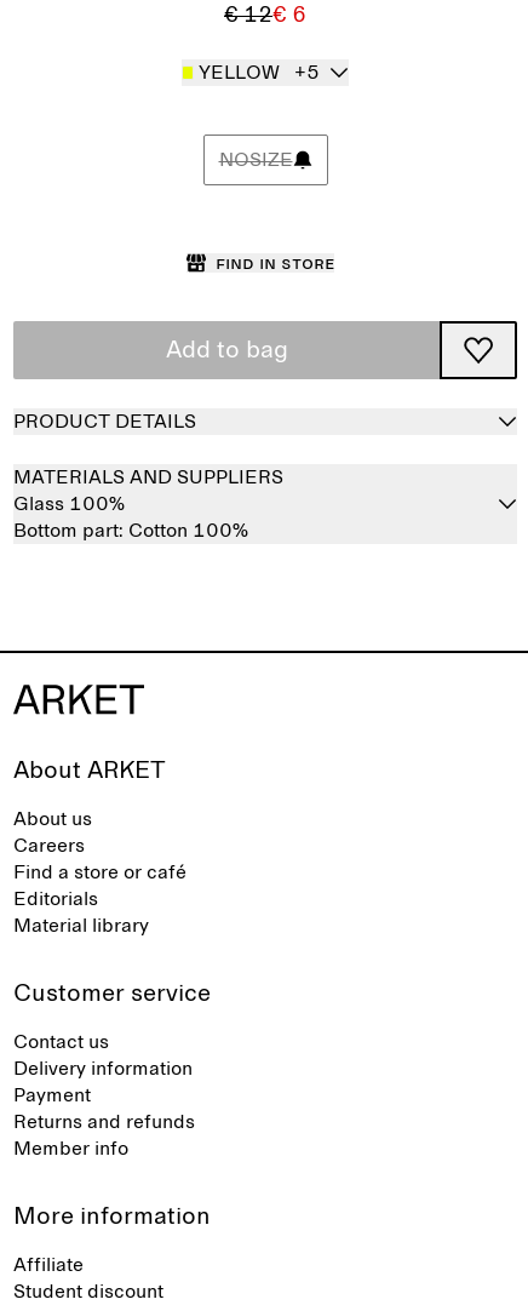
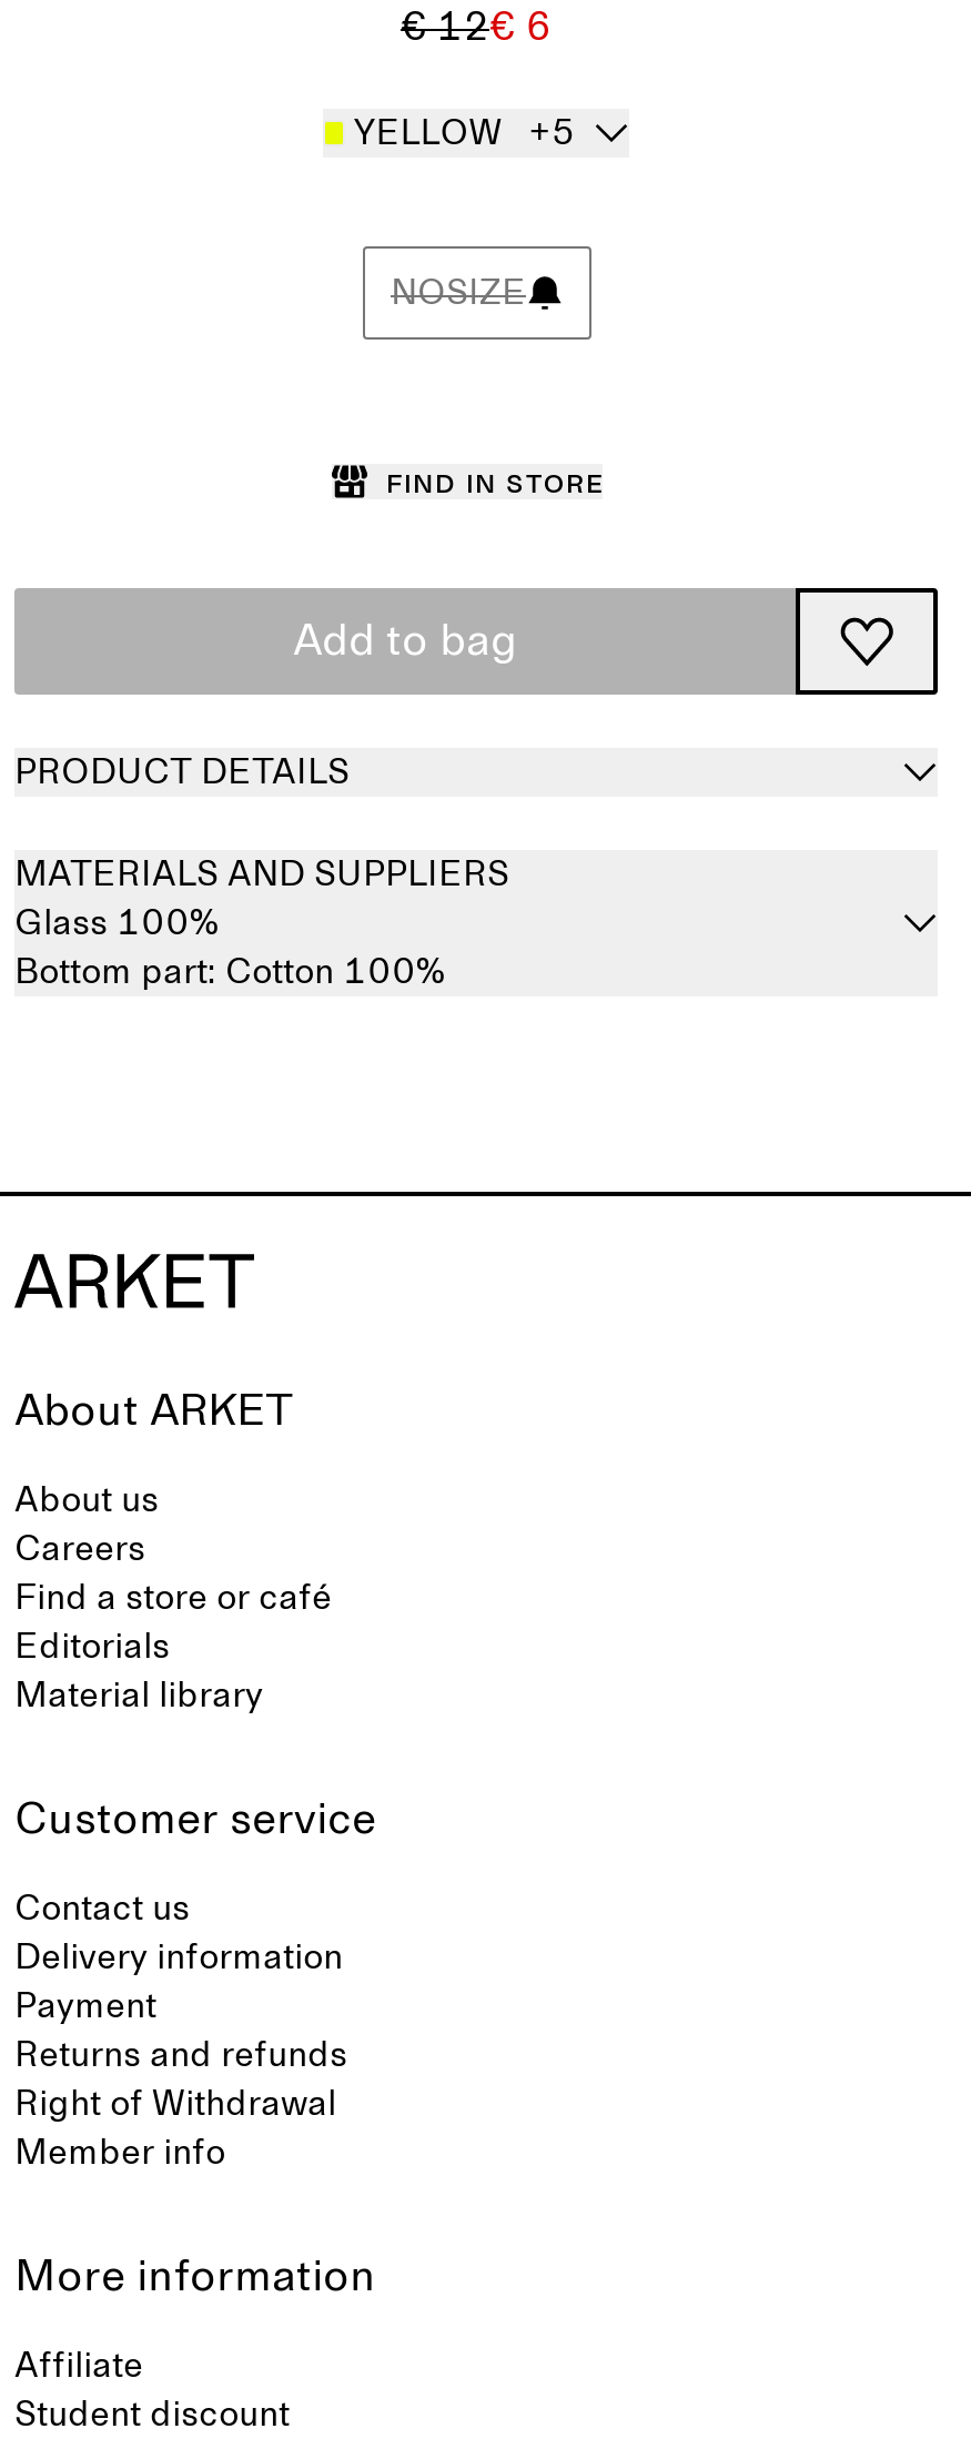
+ Right of Withdrawal
